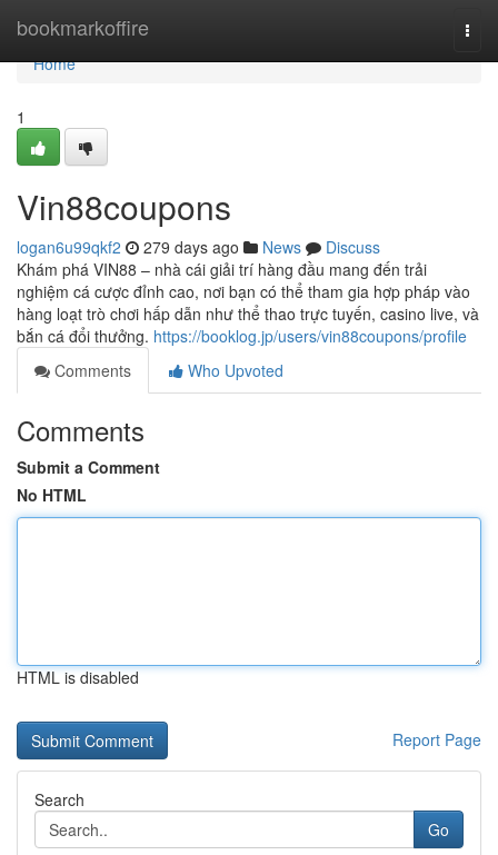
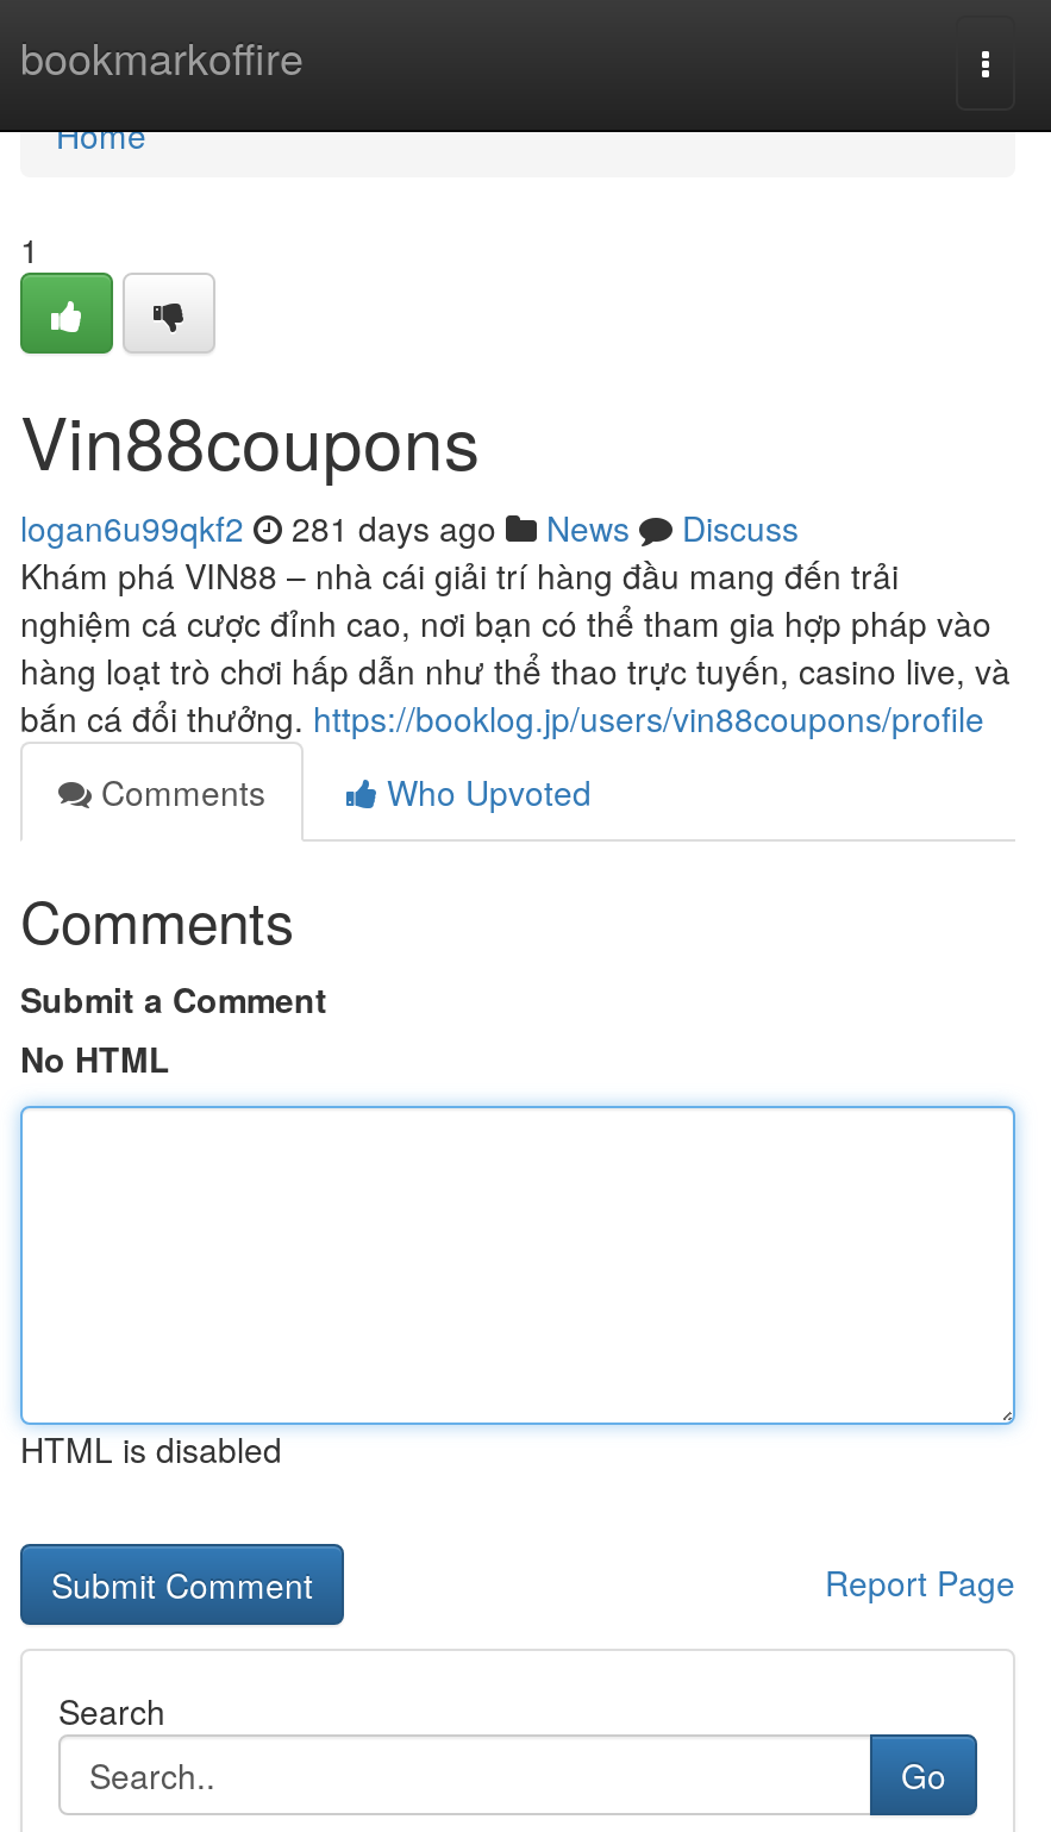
- logan6u99qkf2 279 days ago News Discuss
+ logan6u99qkf2 281 days ago News Discuss
